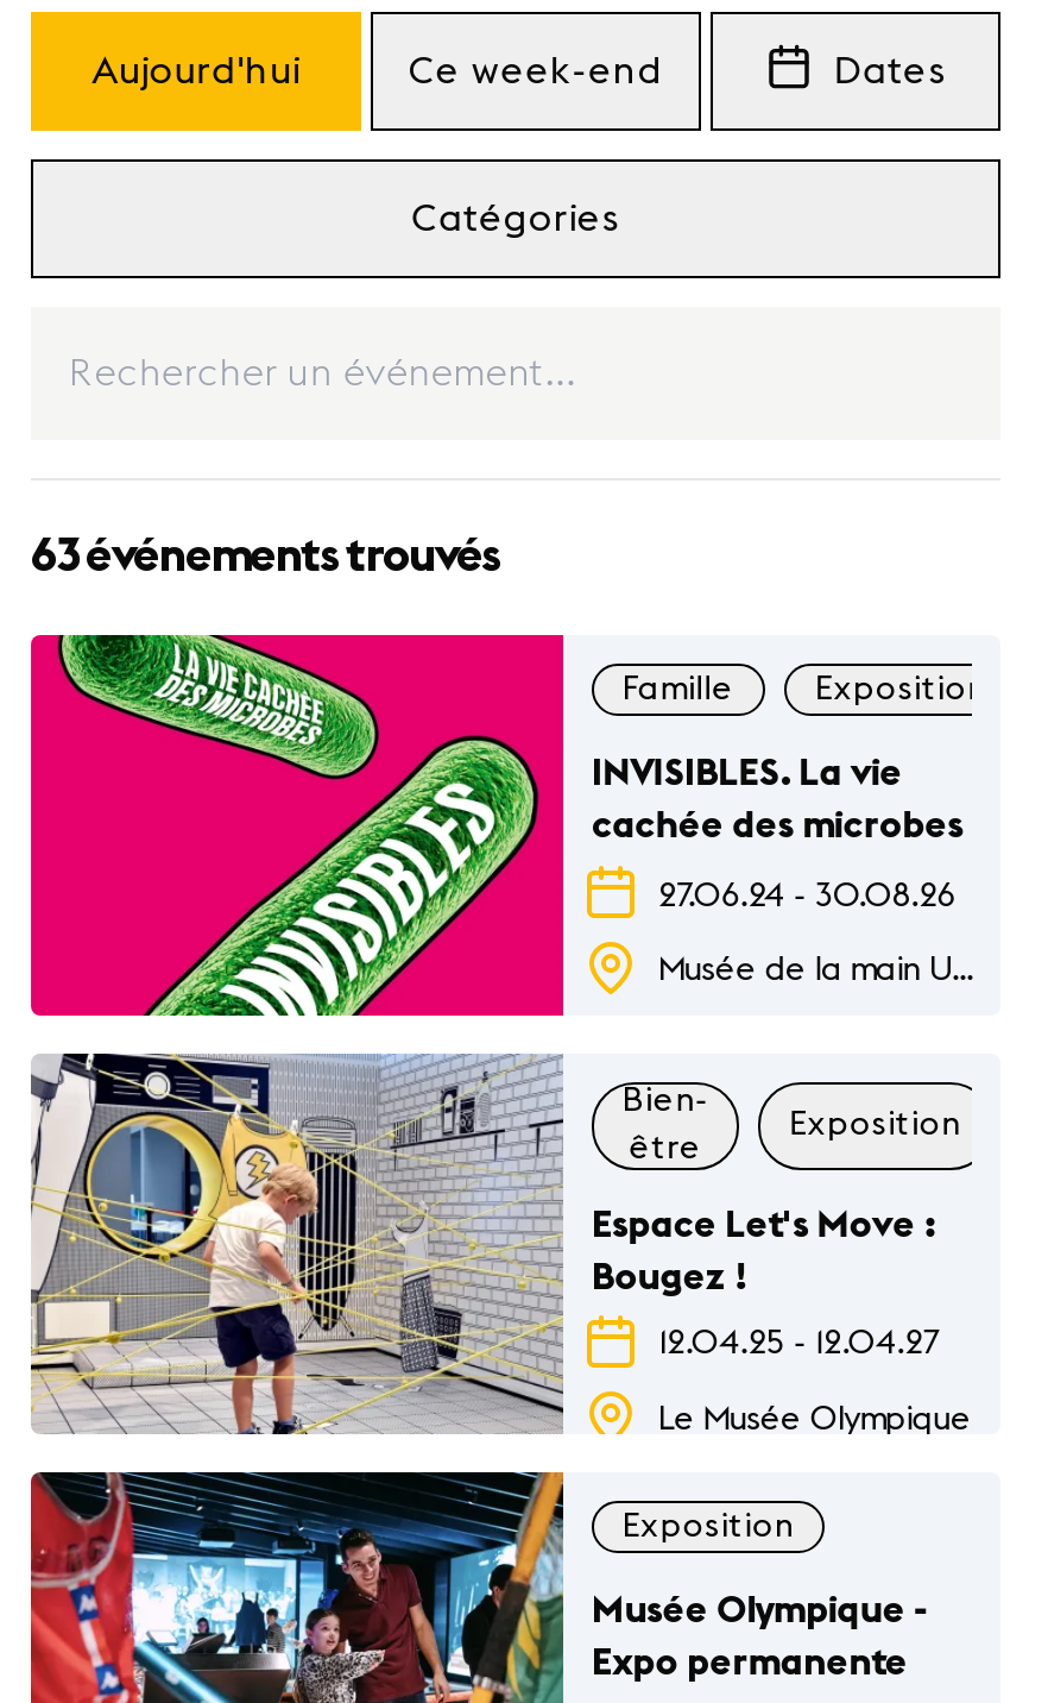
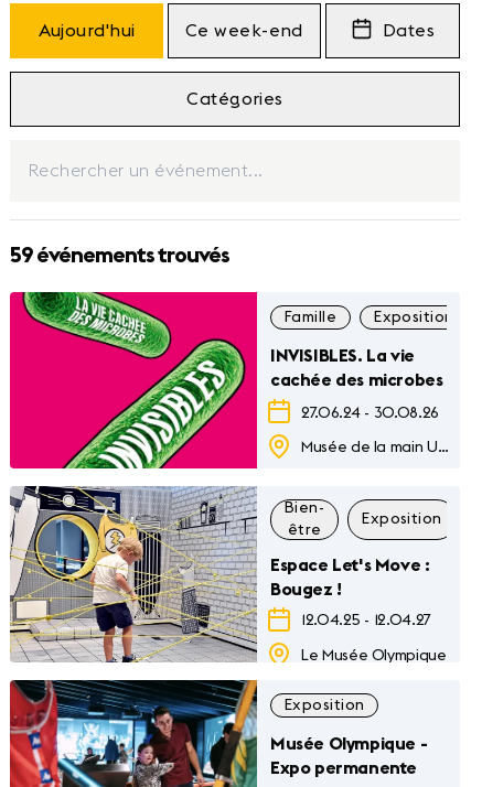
- 63 événements trouvés
+ 59 événements trouvés
